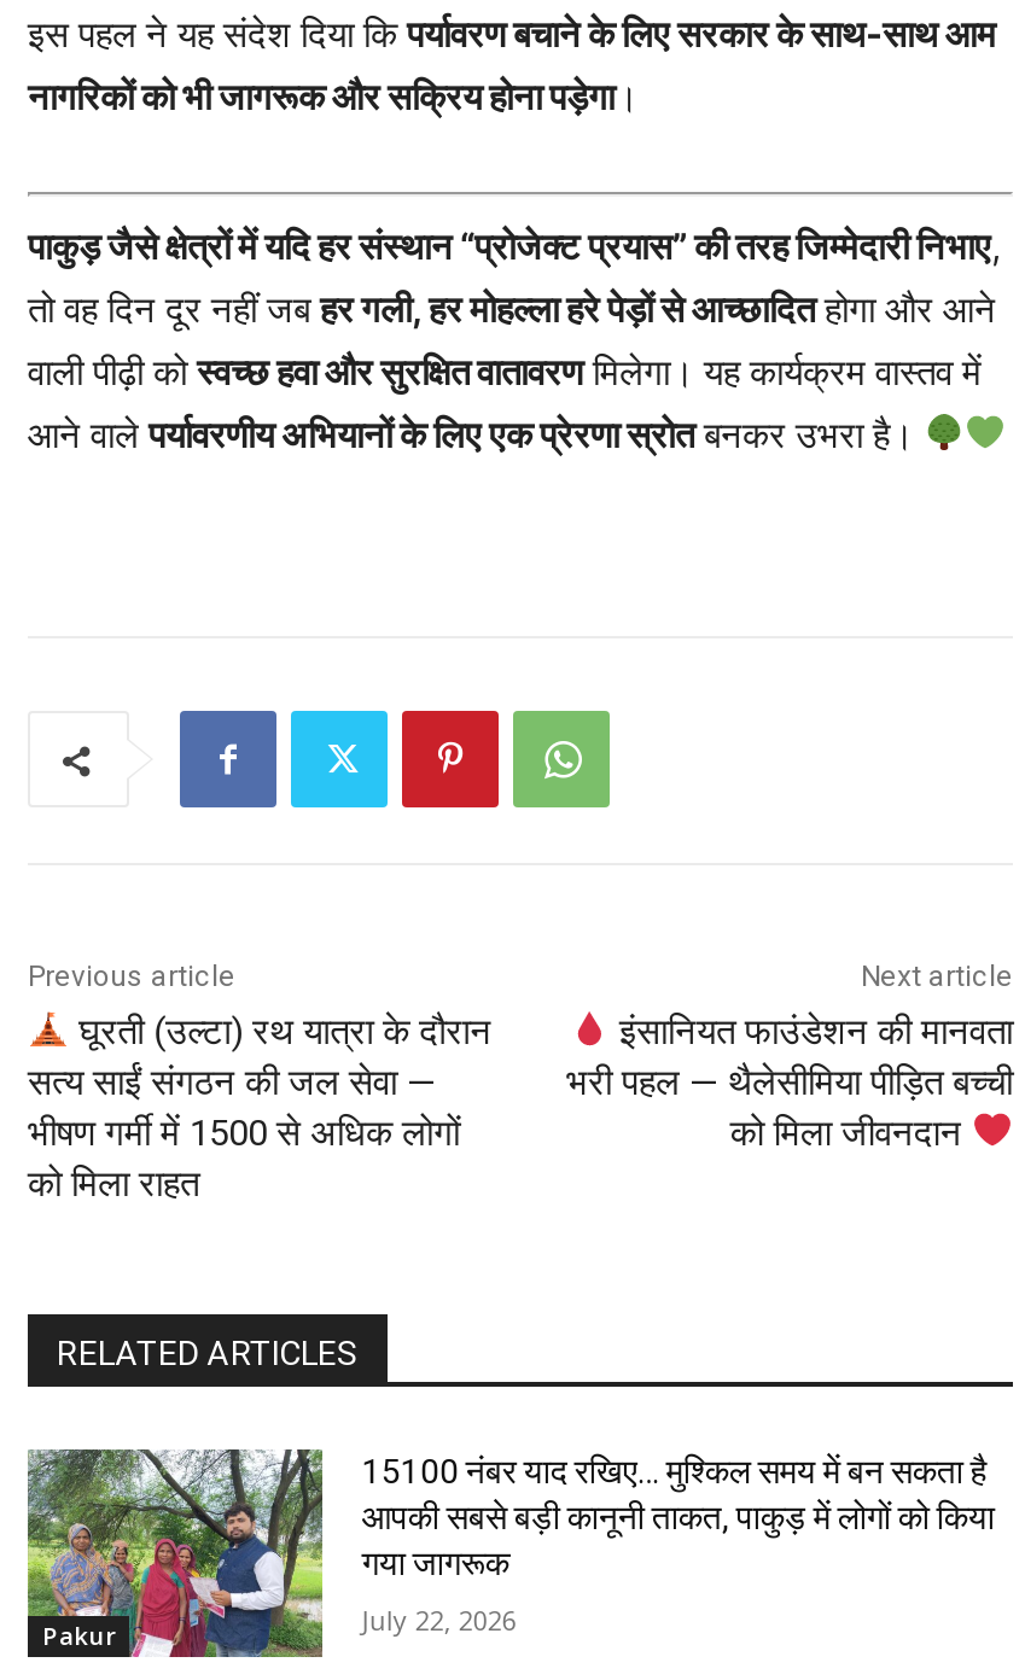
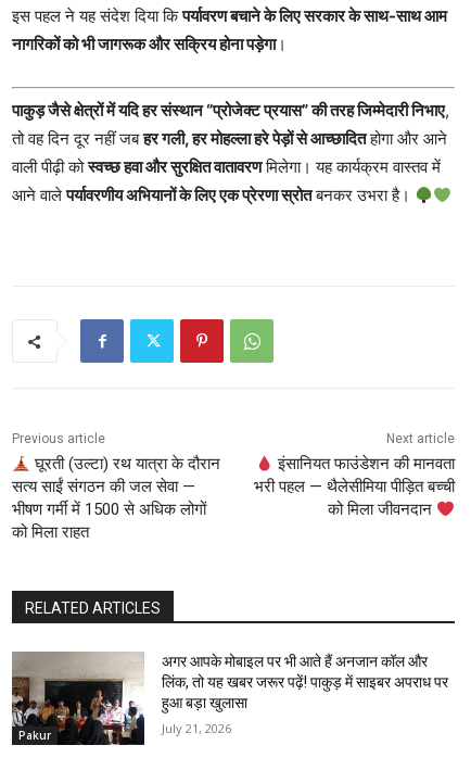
- [image]
- 15100 नंबर याद रखिए… मुश्किल समय में बन सकता है
- आपकी सबसे बड़ी कानूनी ताकत, पाकुड़ में लोगों को किया
- गया जागरूक
+ [image]
+ अगर आपके मोबाइल पर भी आते हैं अनजान कॉल और
+ लिंक, तो यह खबर जरूर पढ़ें! पाकुड़ में साइबर अपराध पर
+ हुआ बड़ा खुलासा

- July 22, 2026
+ July 21, 2026
